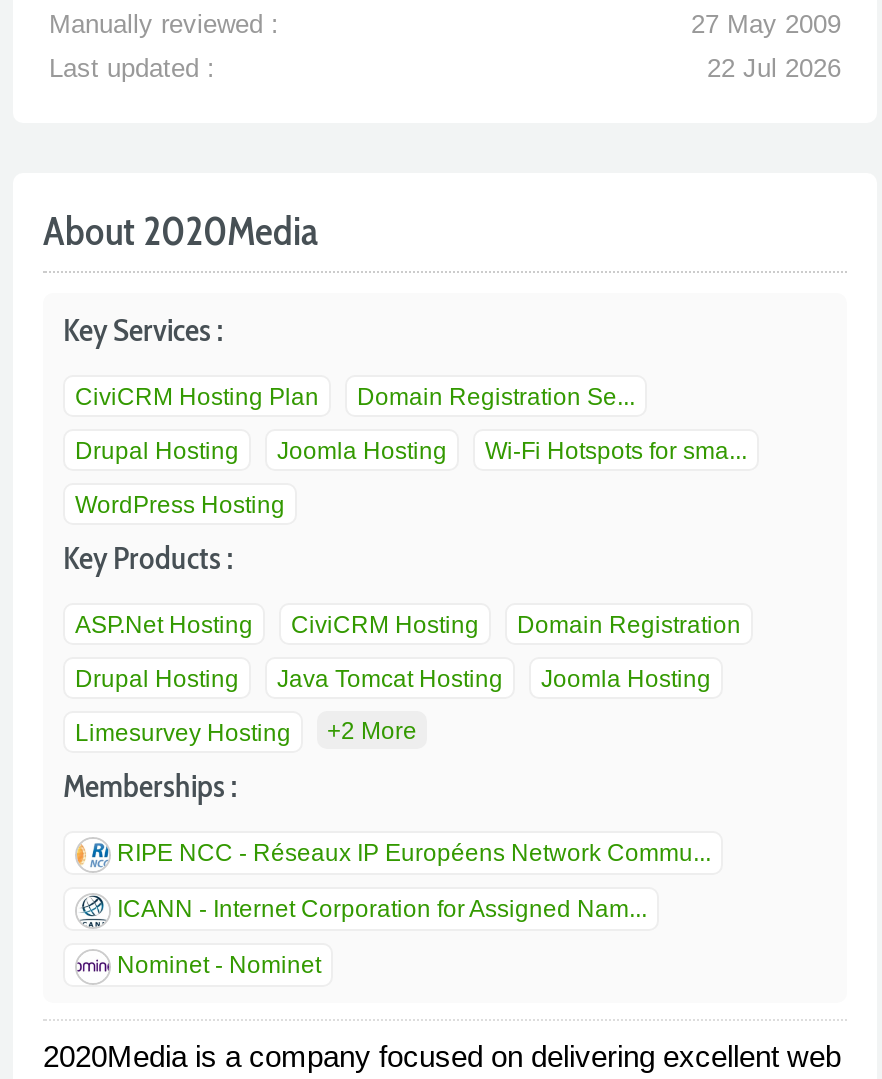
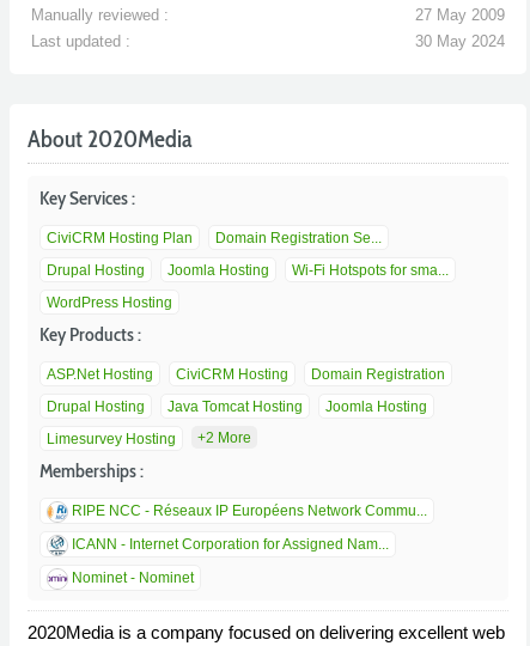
- 22 Jul 2026
+ 30 May 2024
